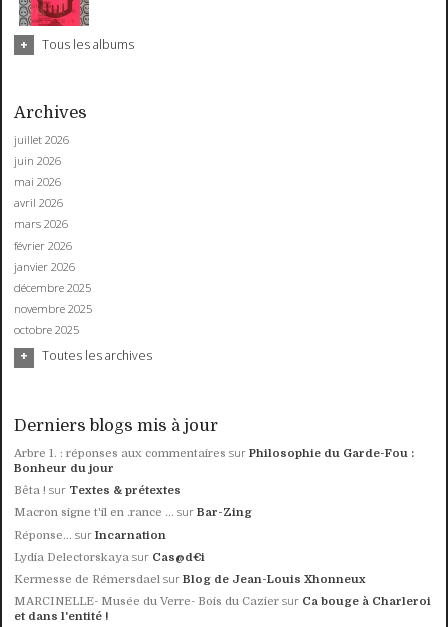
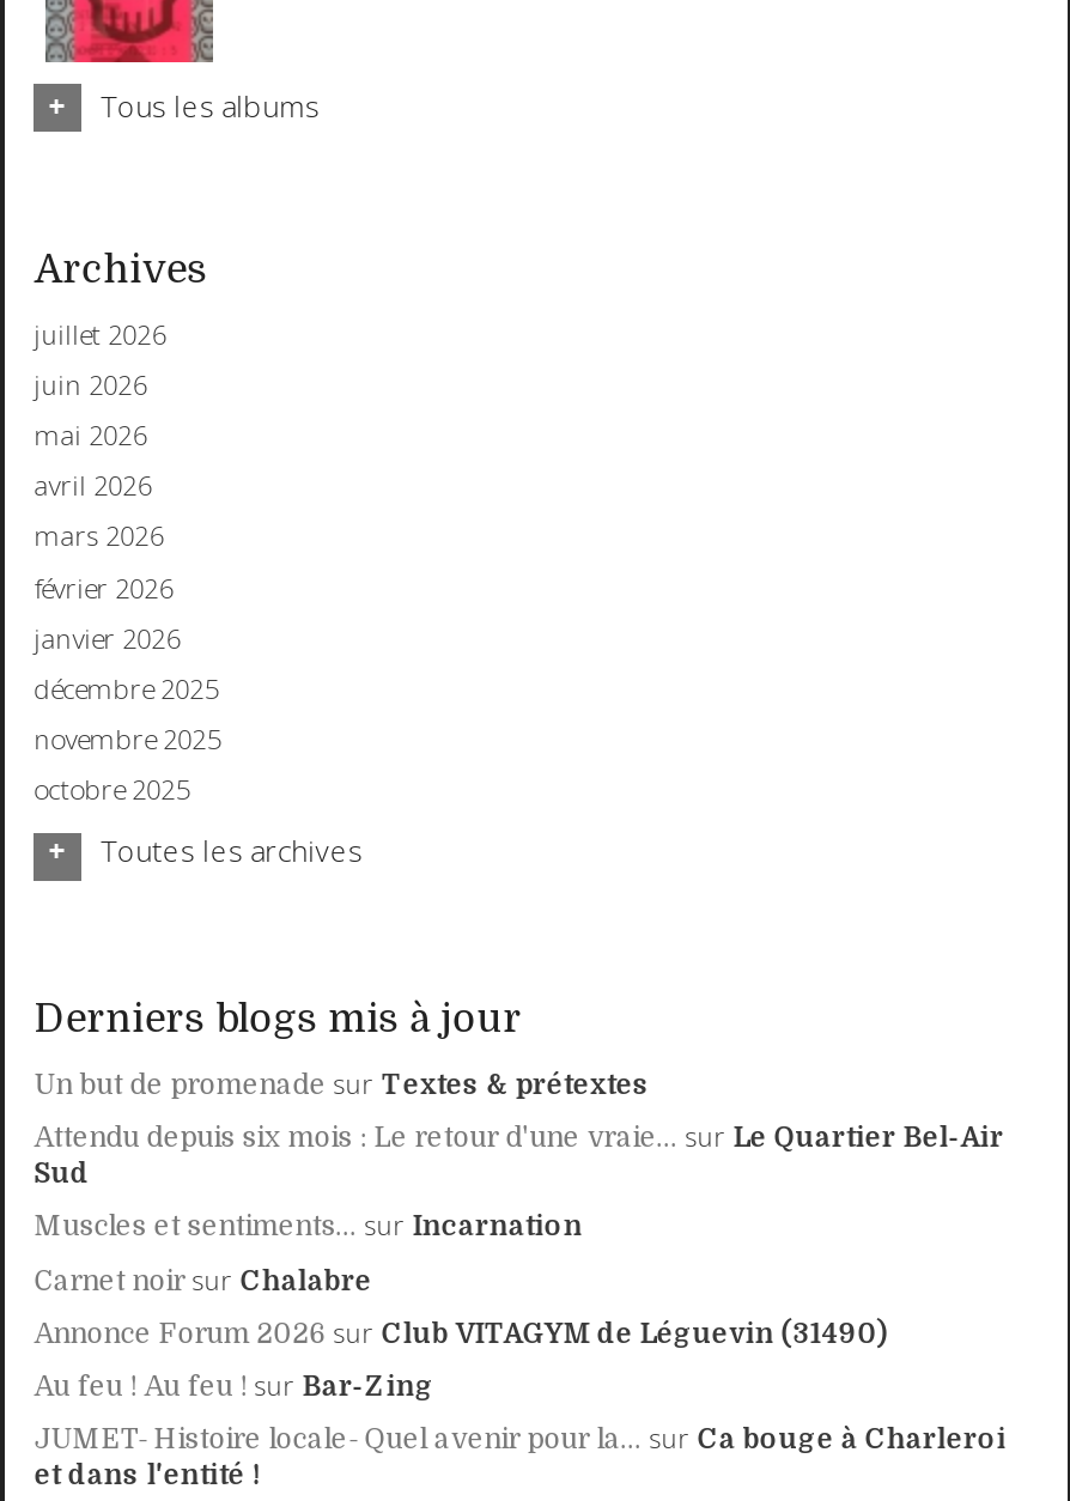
- Arbre 1. : réponses aux commentaires sur Philosophie du Garde-Fou :
- Bonheur du jour
+ Un but de promenade sur Textes & prétextes

- Bêta ! sur Textes & prétextes
+ Attendu depuis six mois : Le retour d'une vraie... sur Le Quartier Bel-Air
+ Sud

- Macron signe t'il en .rance ... sur Bar-Zing
+ Muscles et sentiments... sur Incarnation

- Réponse... sur Incarnation
+ Carnet noir sur Chalabre

- Lydia Delectorskaya sur Cas@d€i
+ Annonce Forum 2026 sur Club VITAGYM de Léguevin (31490)

- Kermesse de Rémersdael sur Blog de Jean-Louis Xhonneux
+ Au feu ! Au feu ! sur Bar-Zing

- MARCINELLE- Musée du Verre- Bois du Cazier sur Ca bouge à Charleroi
+ JUMET- Histoire locale- Quel avenir pour la... sur Ca bouge à Charleroi
